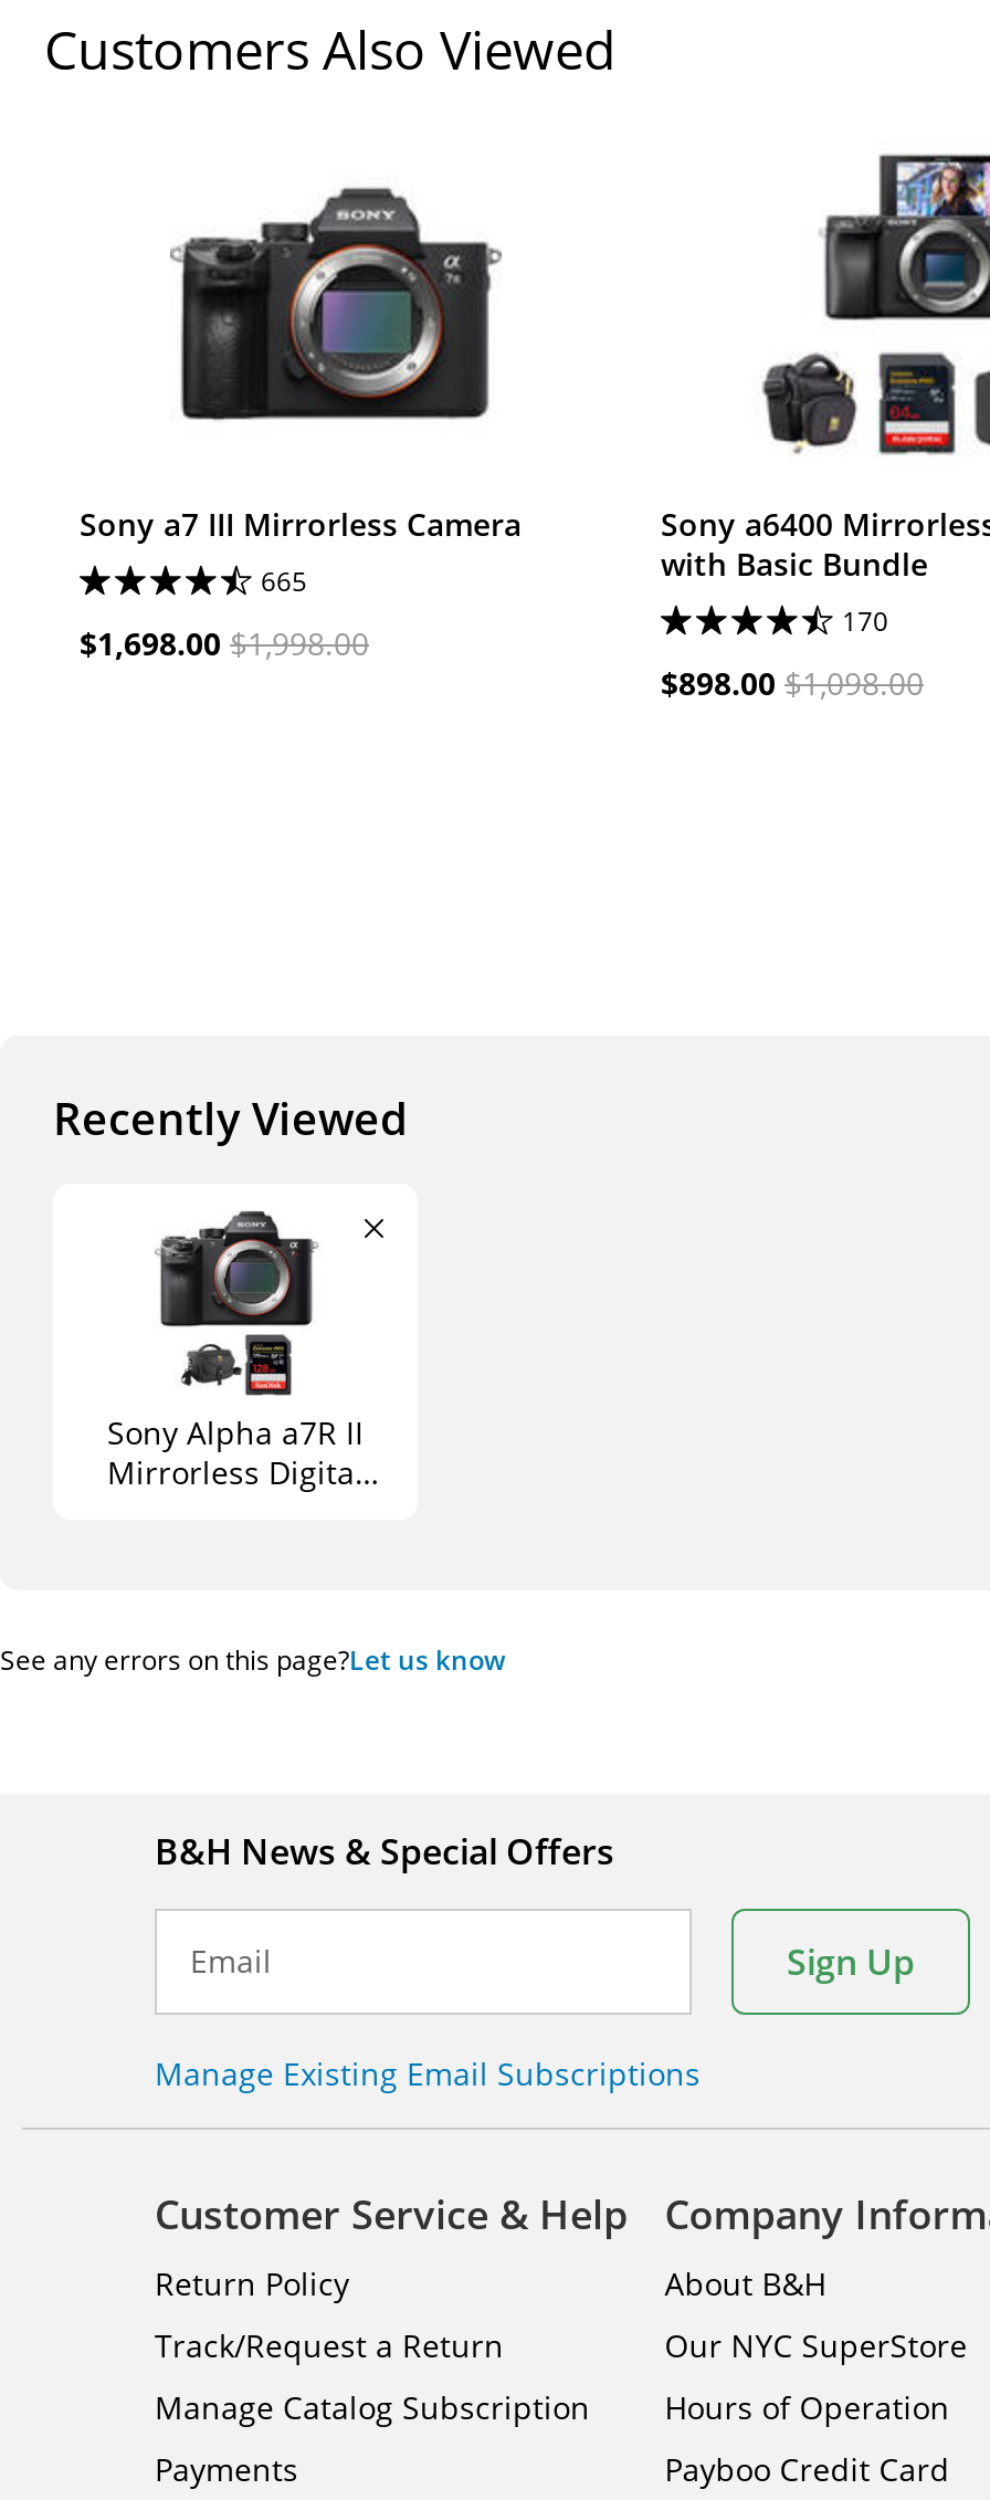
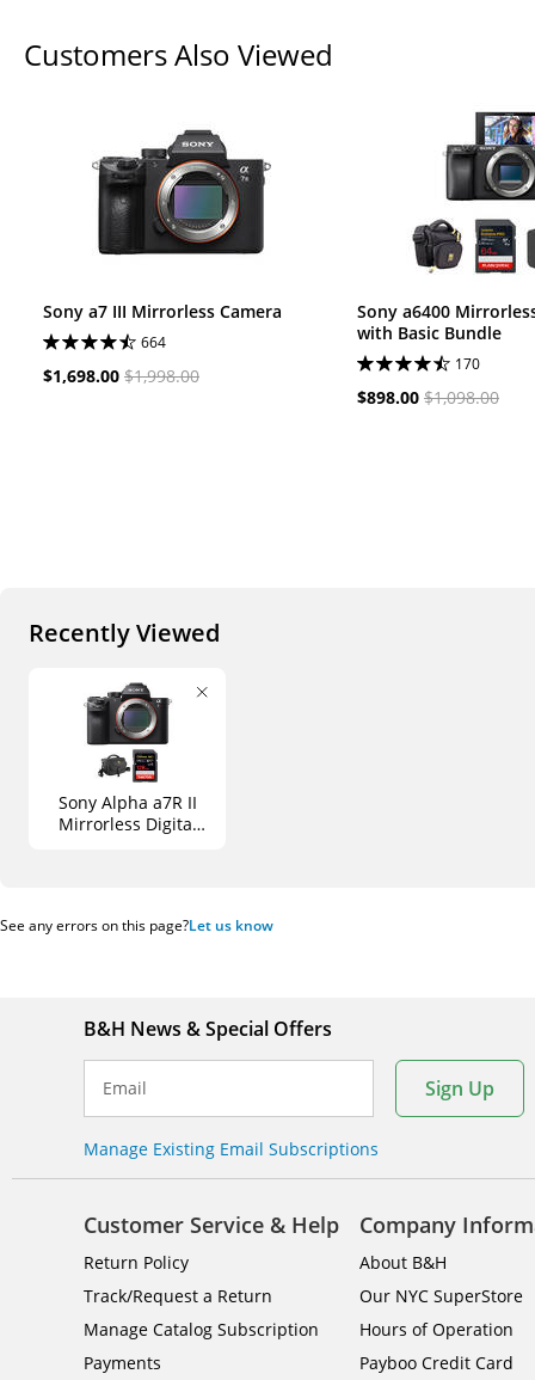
- 665
+ 664
